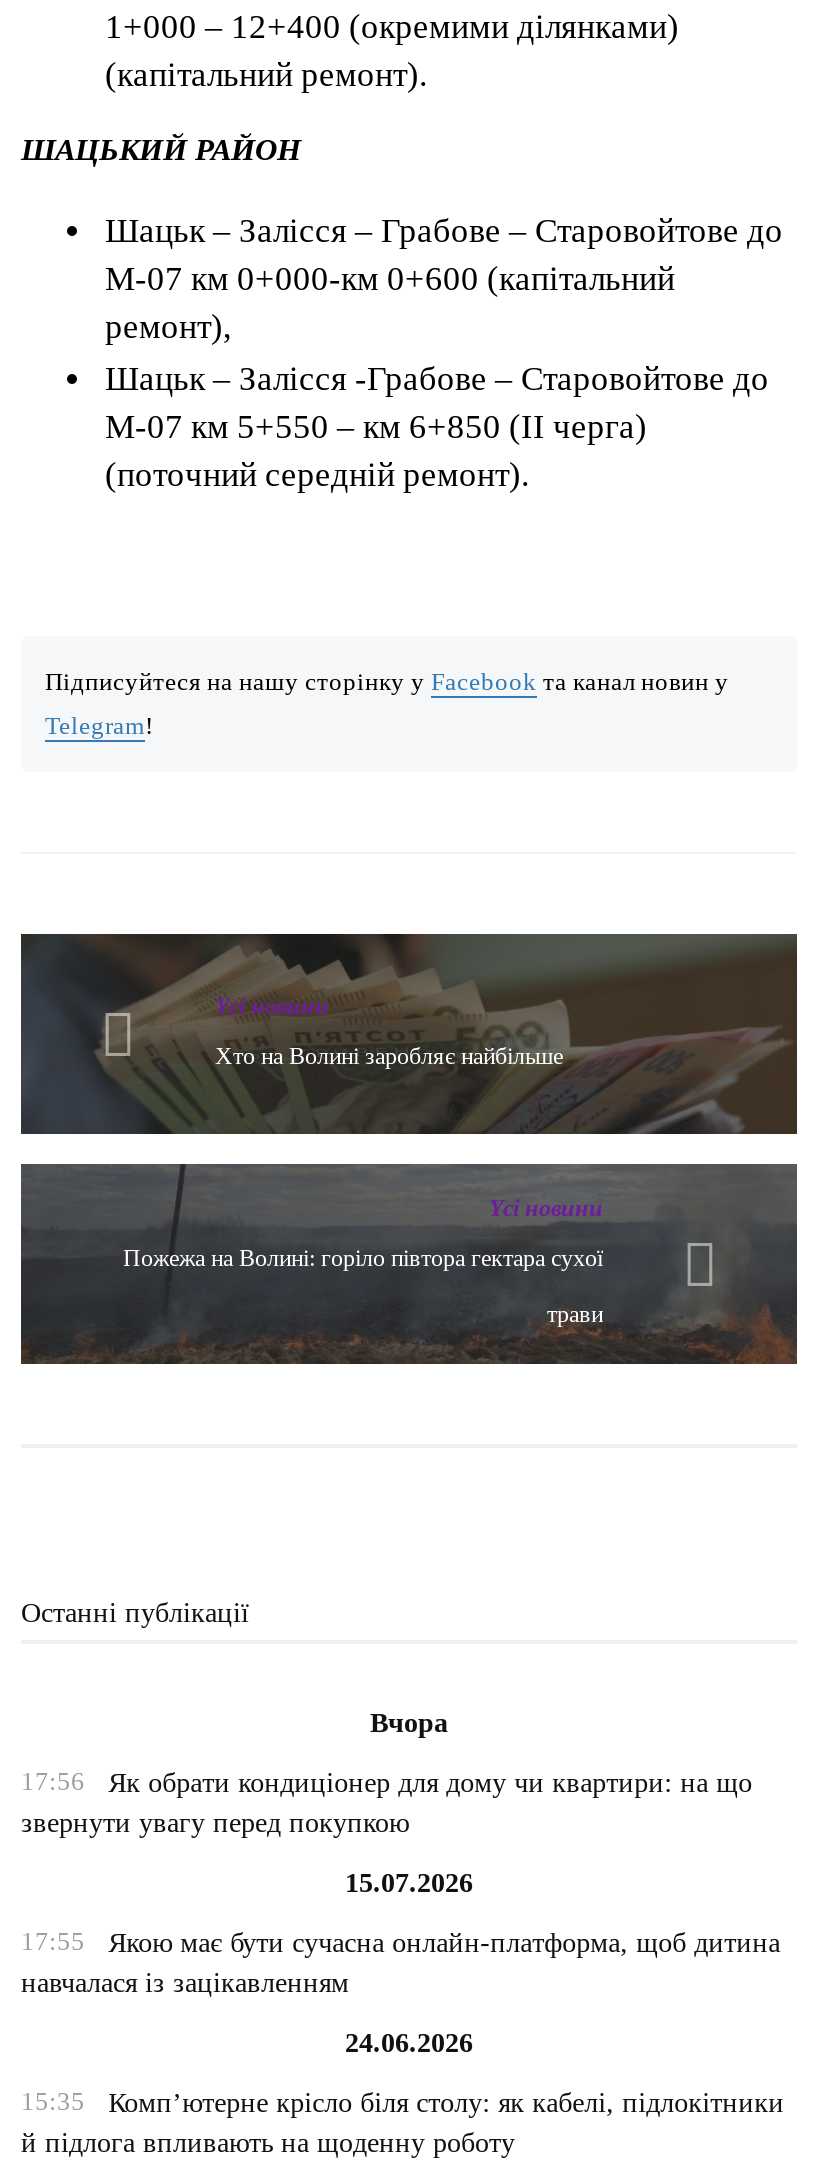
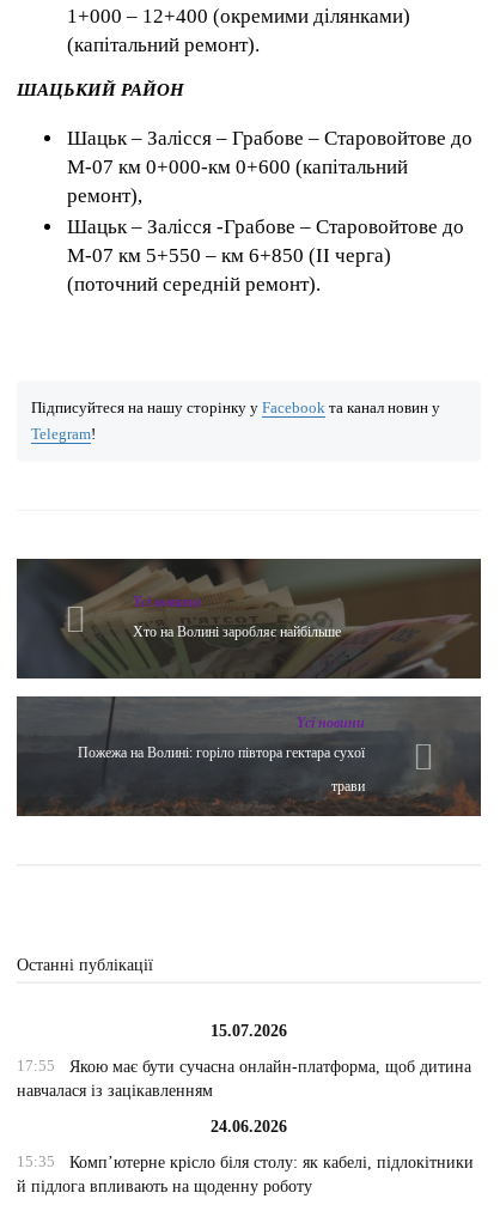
- Вчора
- 17:56
- Як обрати кондиціонер для дому чи квартири: на що
- звернути увагу перед покупкою
